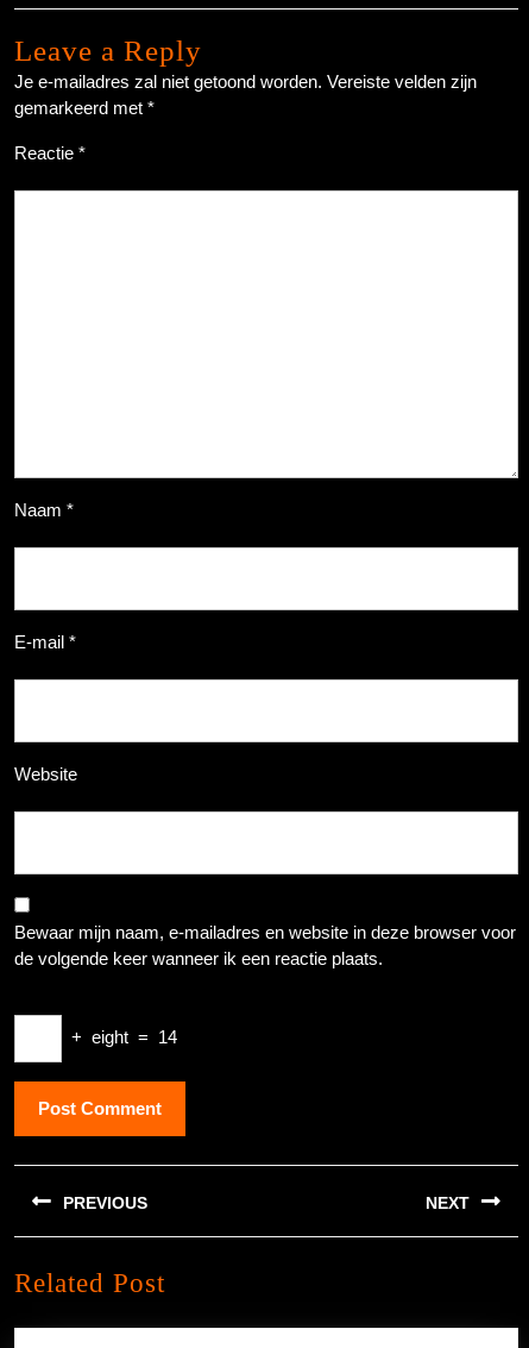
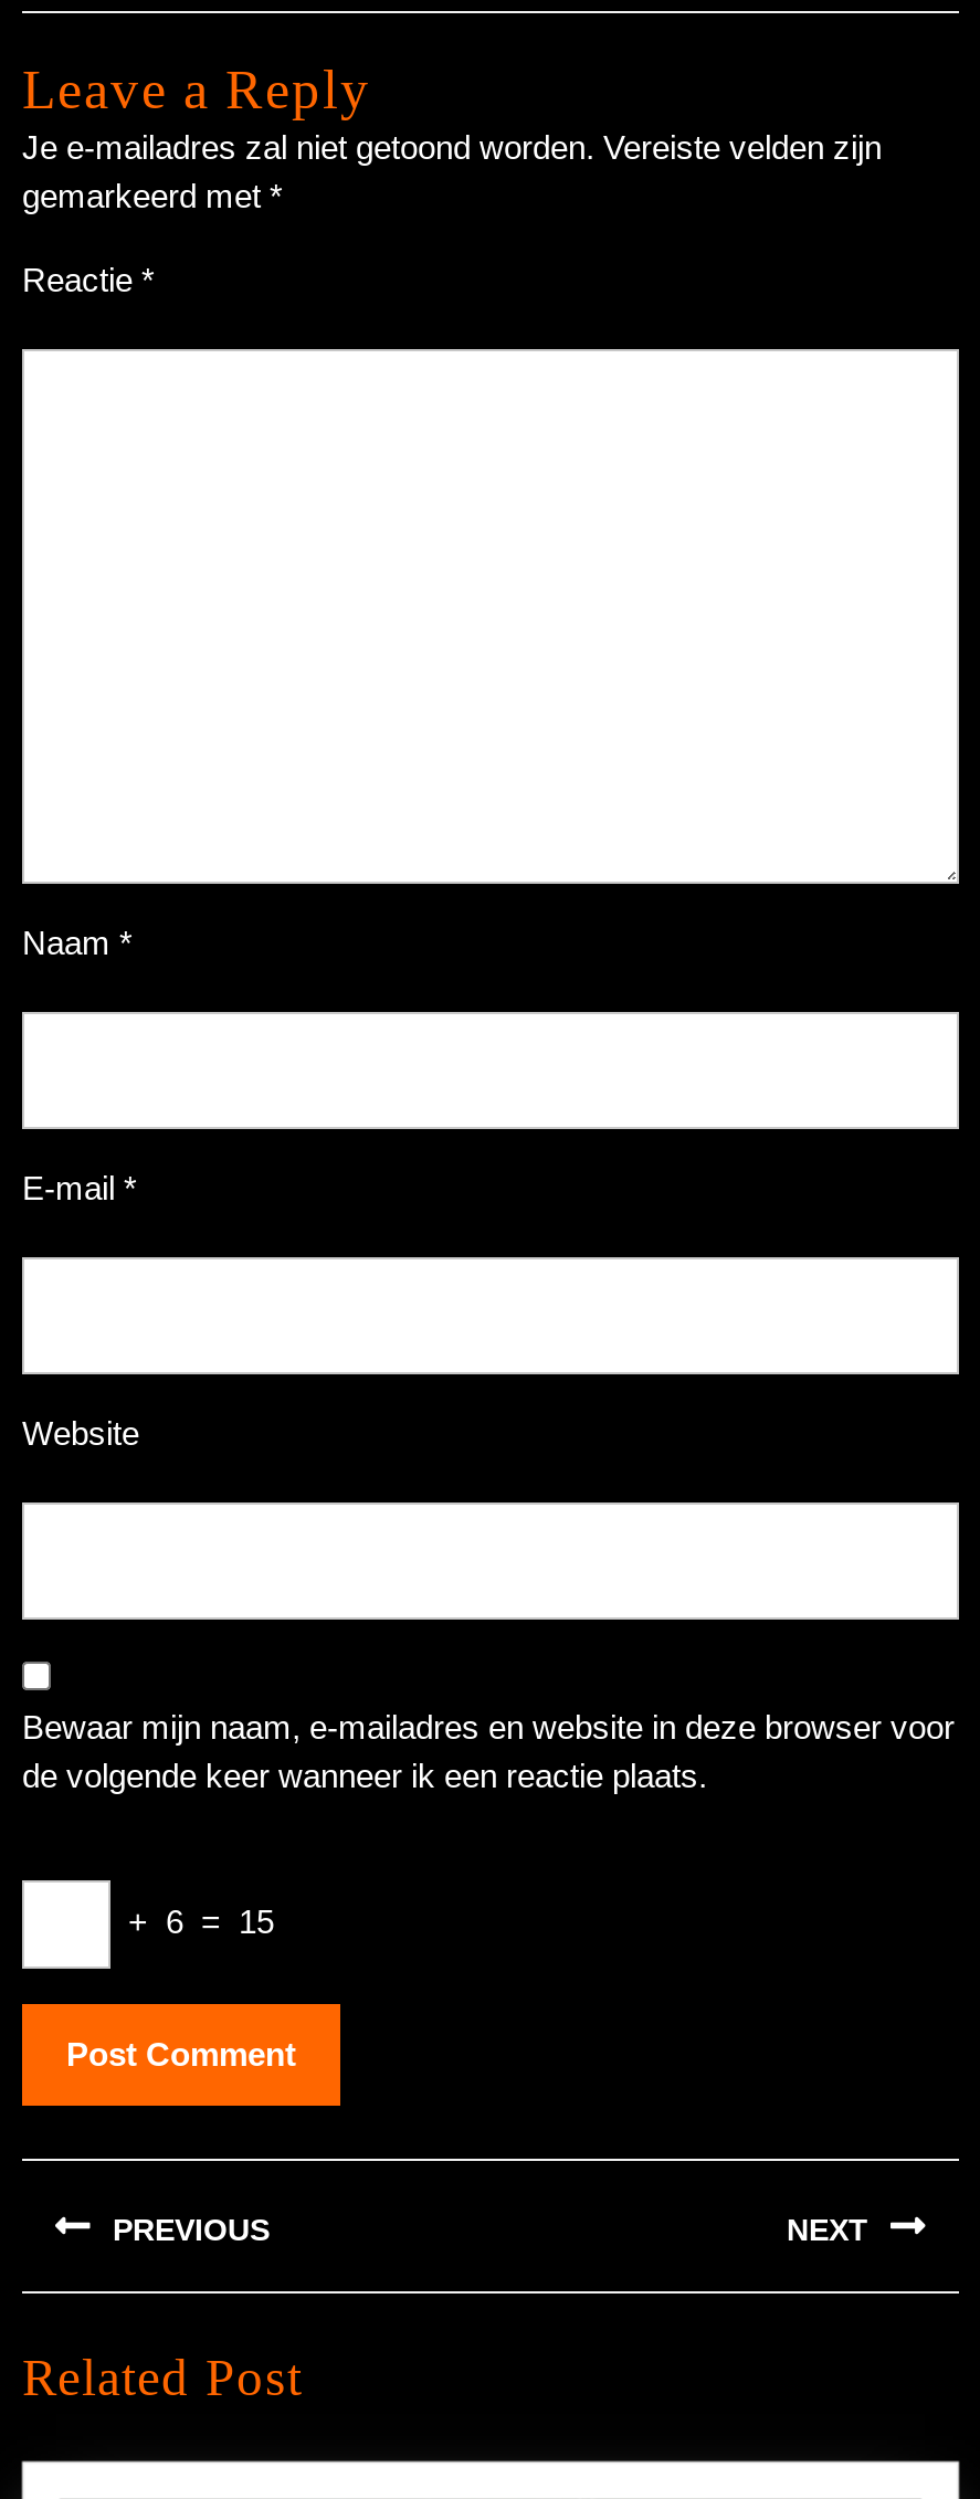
- + eight = 14
+ + 6 = 15
